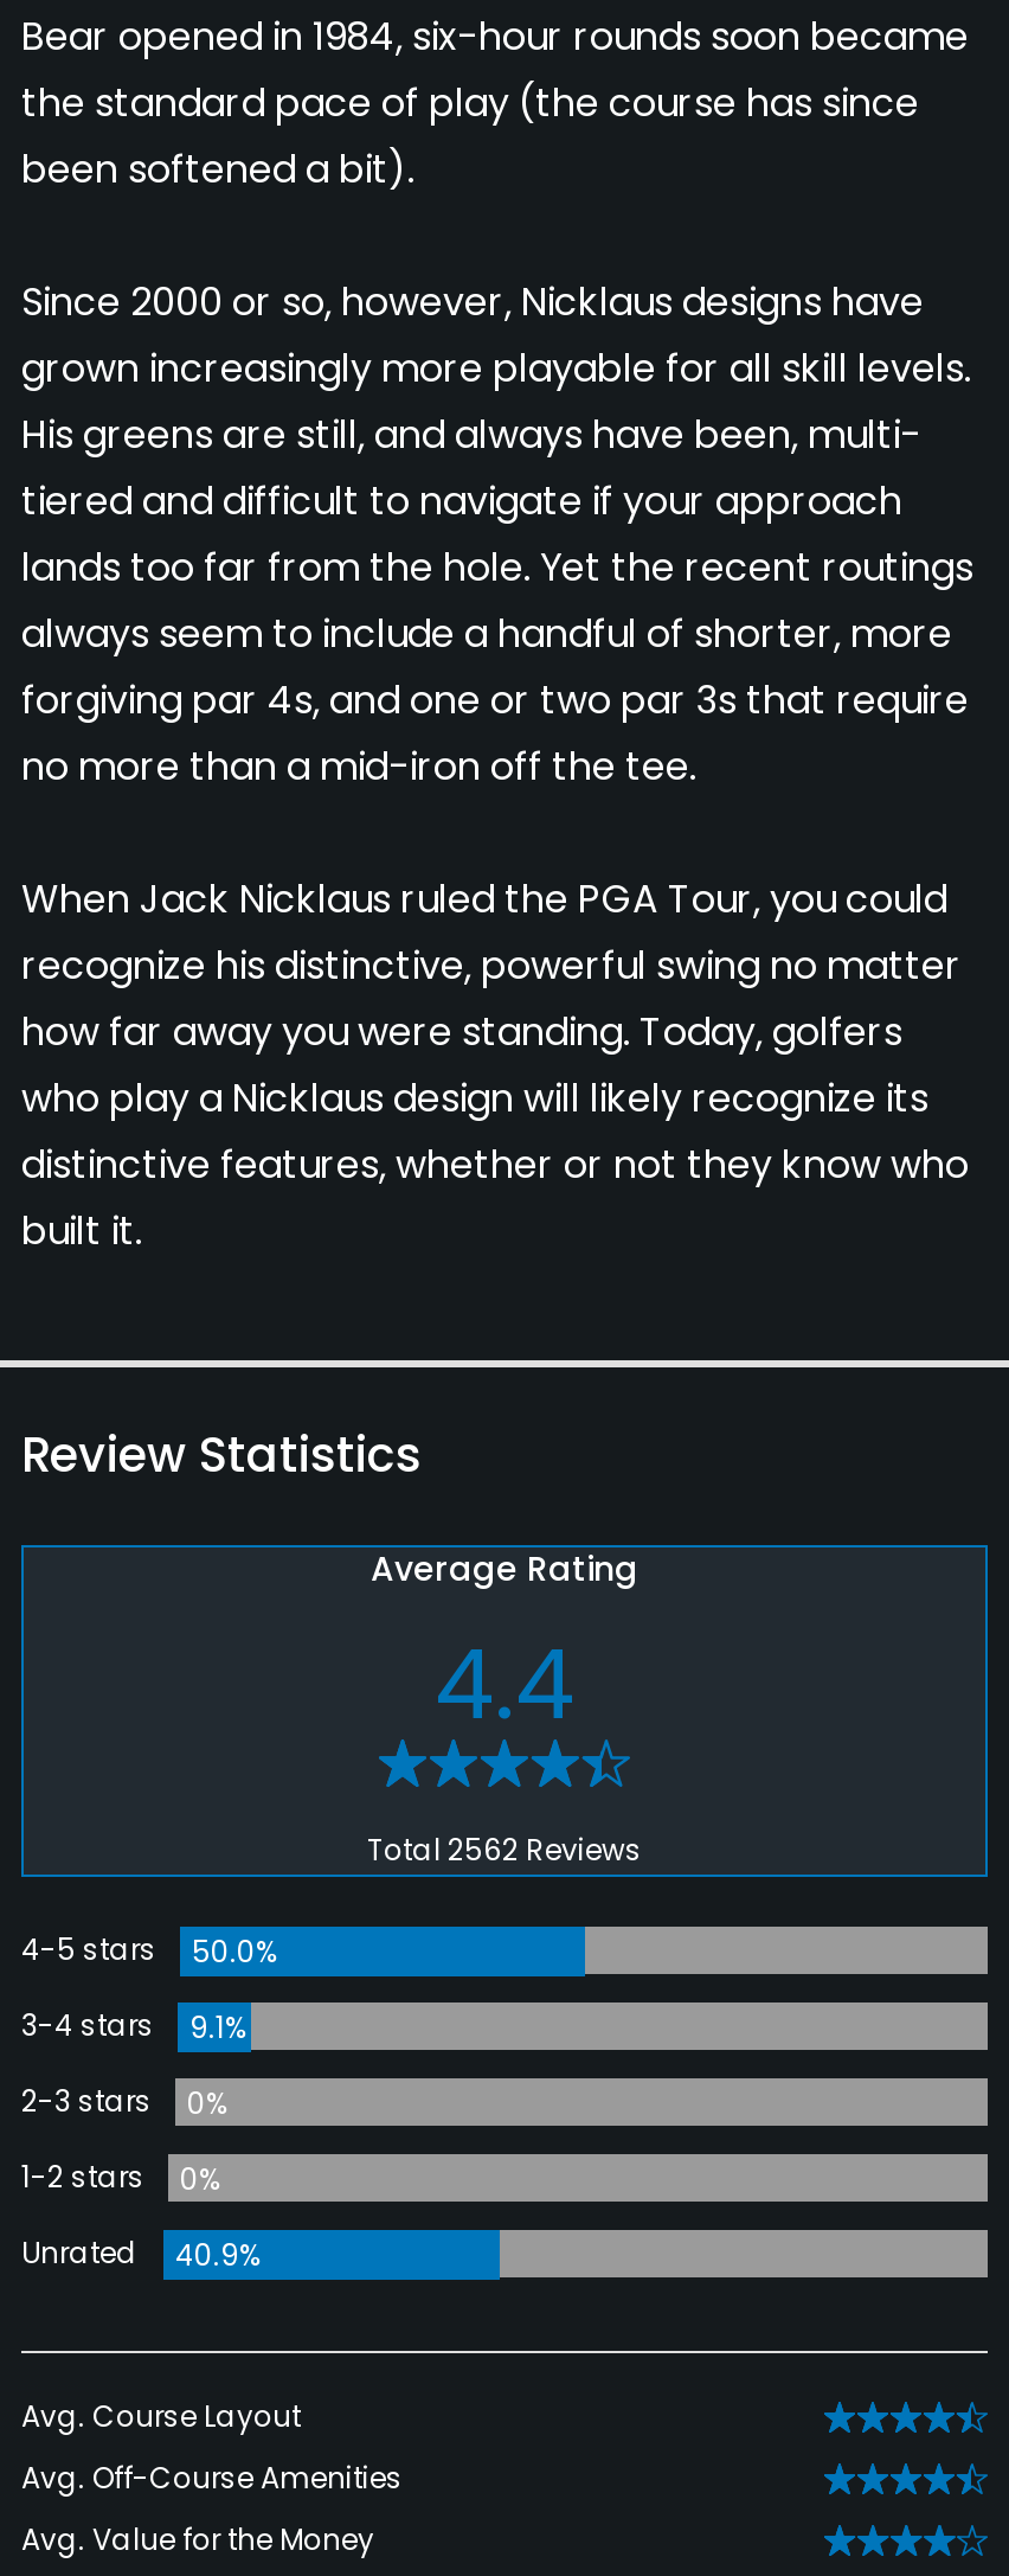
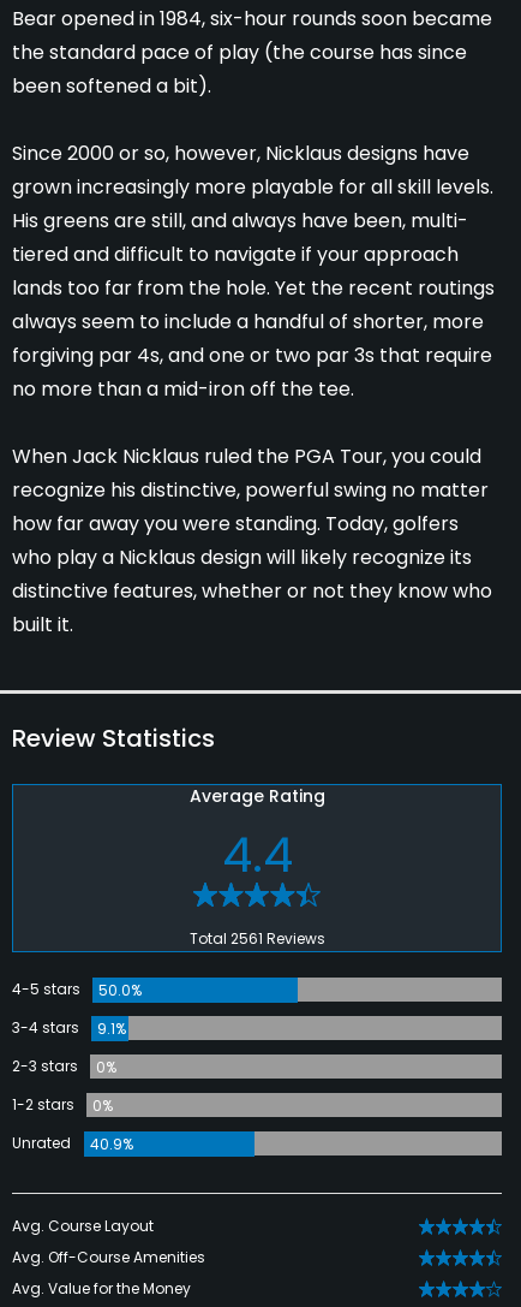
- Total 2562 Reviews
+ Total 2561 Reviews
